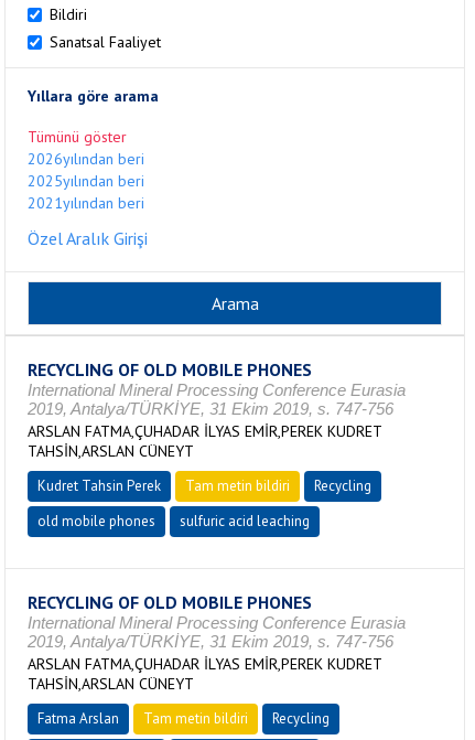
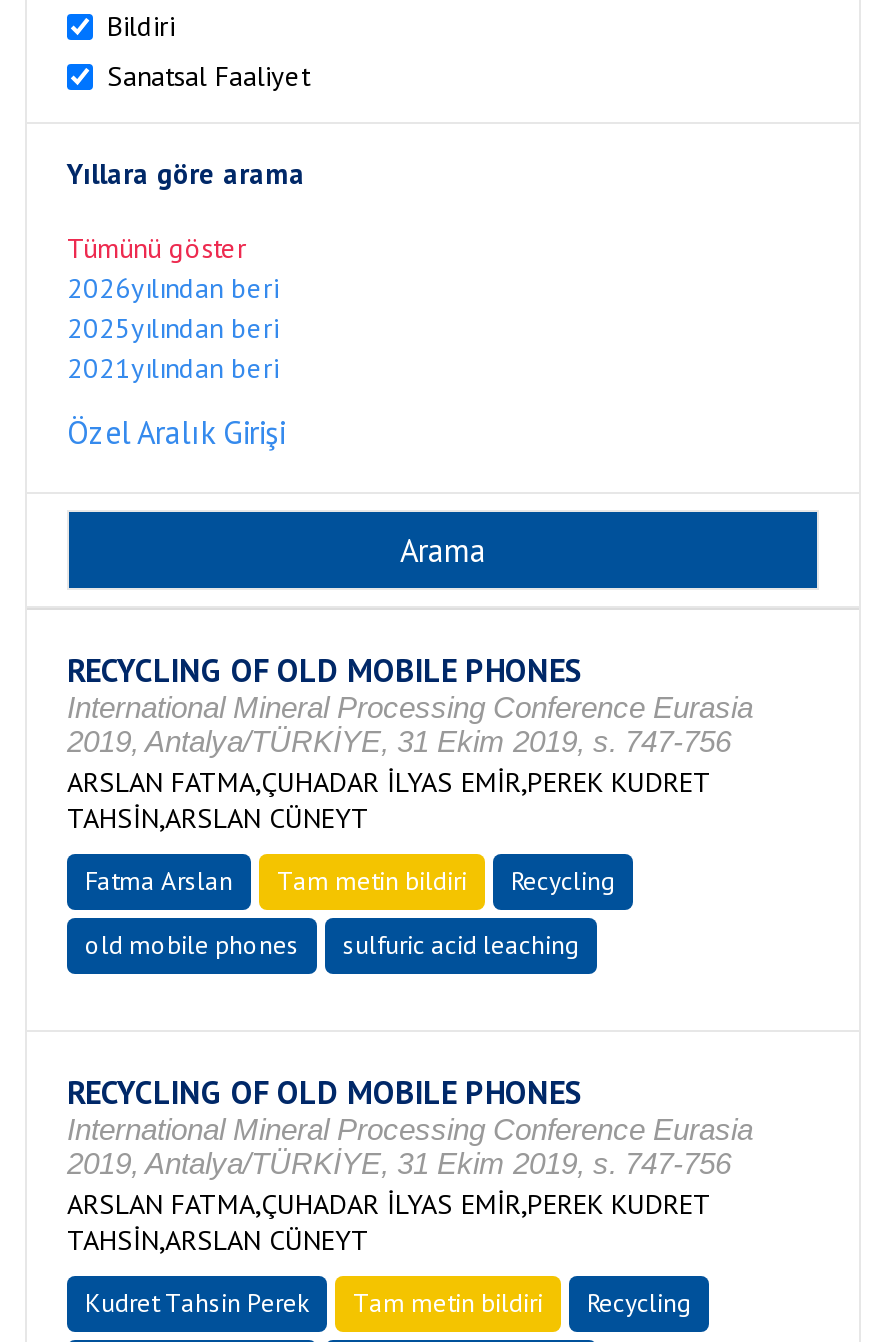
moved down: Kudret Tahsin Perek

moved up: Fatma Arslan
